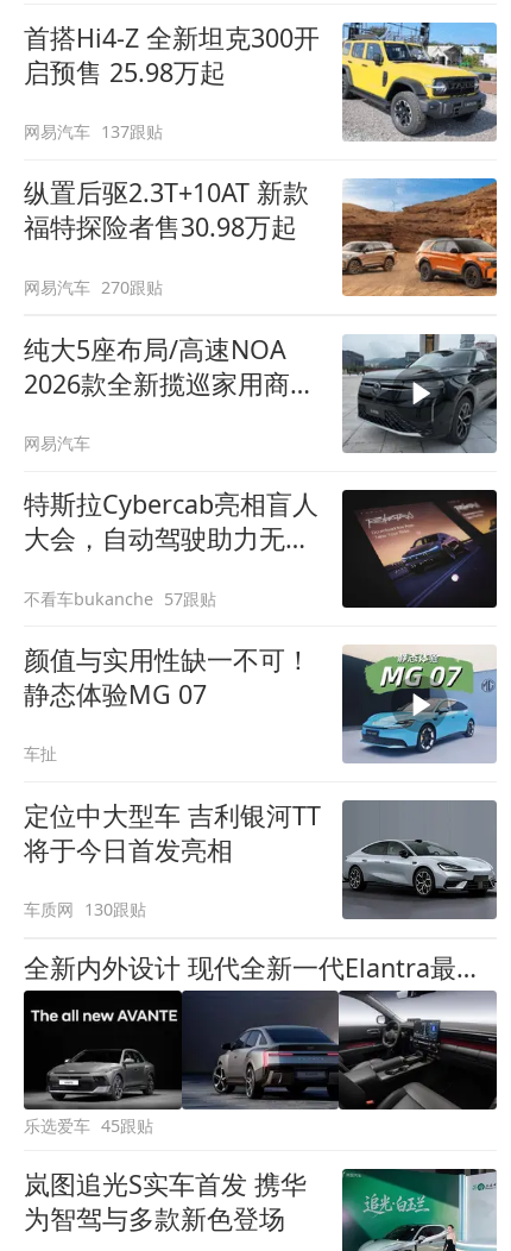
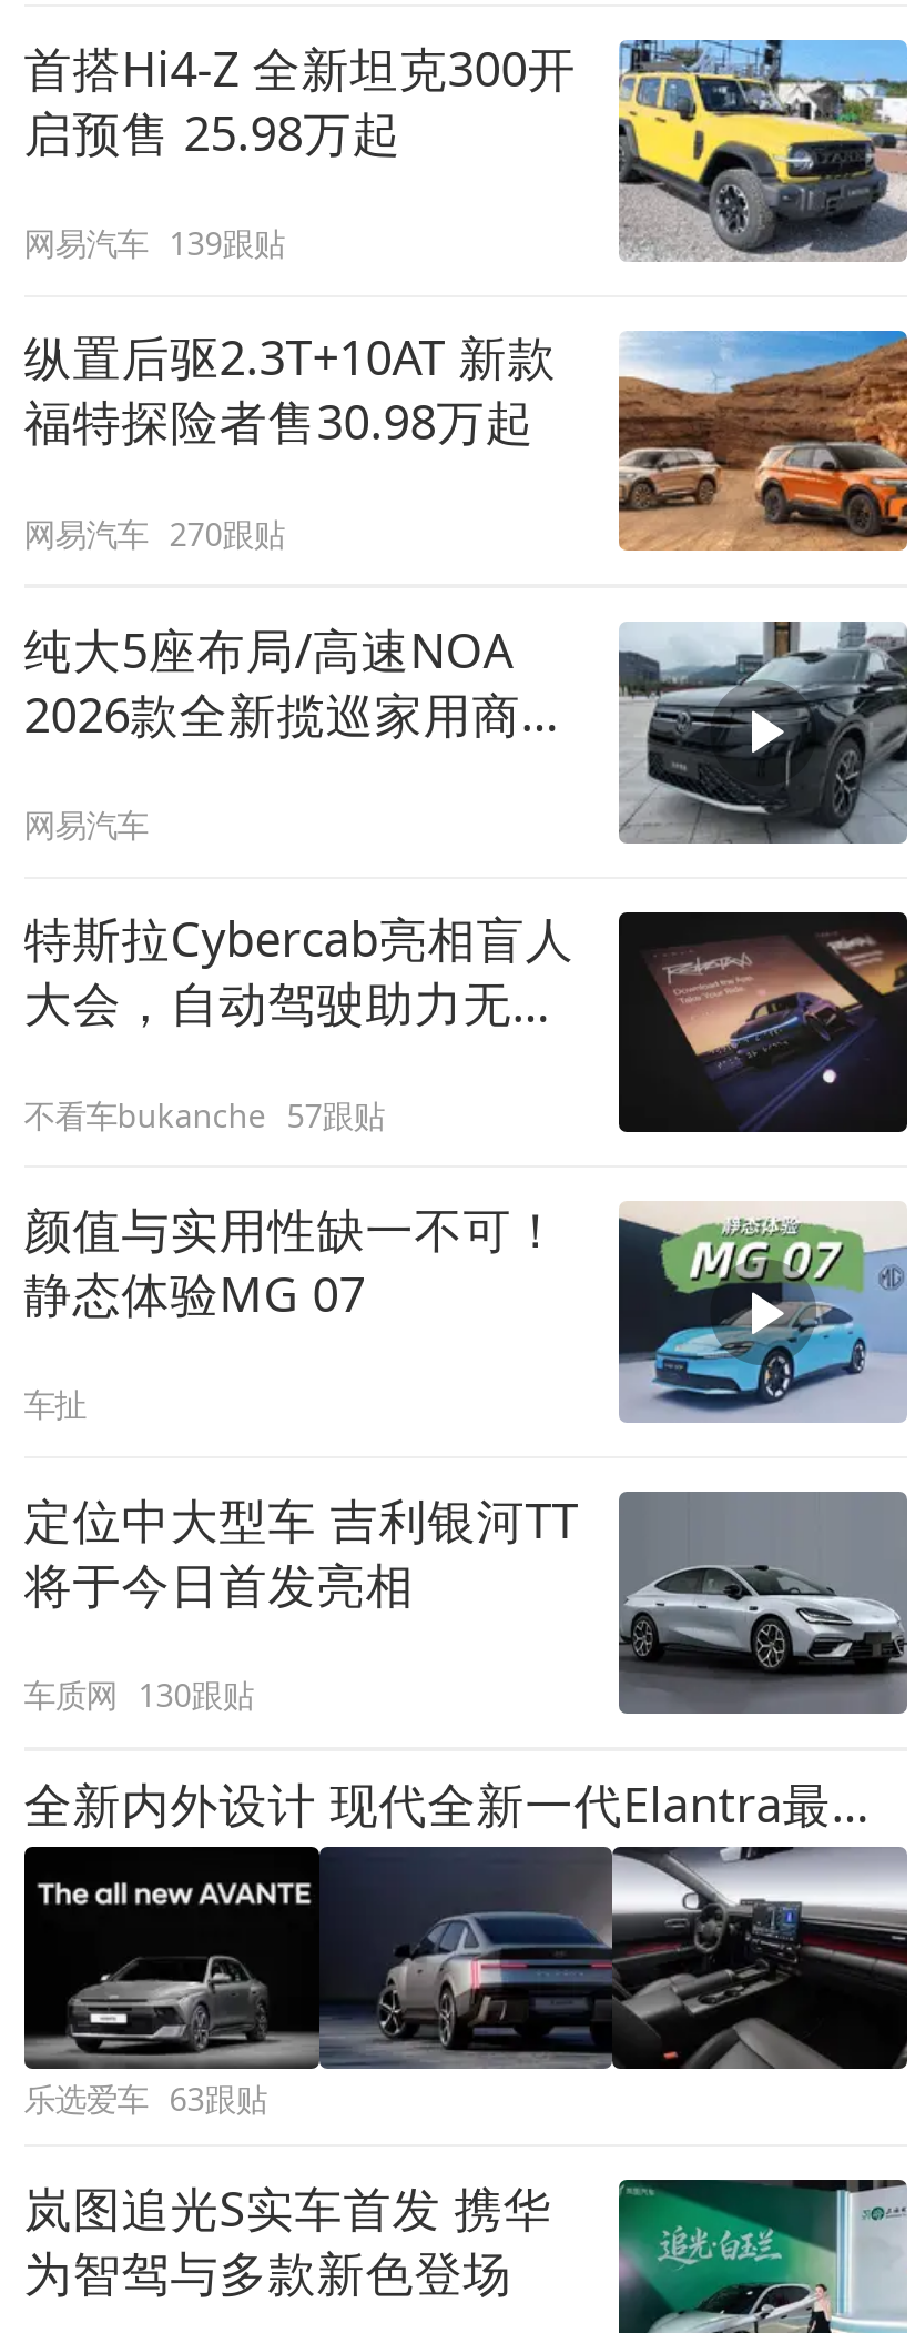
- 网易汽车 137跟贴
+ 网易汽车 139跟贴

- 乐选爱车 45跟贴
+ 乐选爱车 63跟贴
